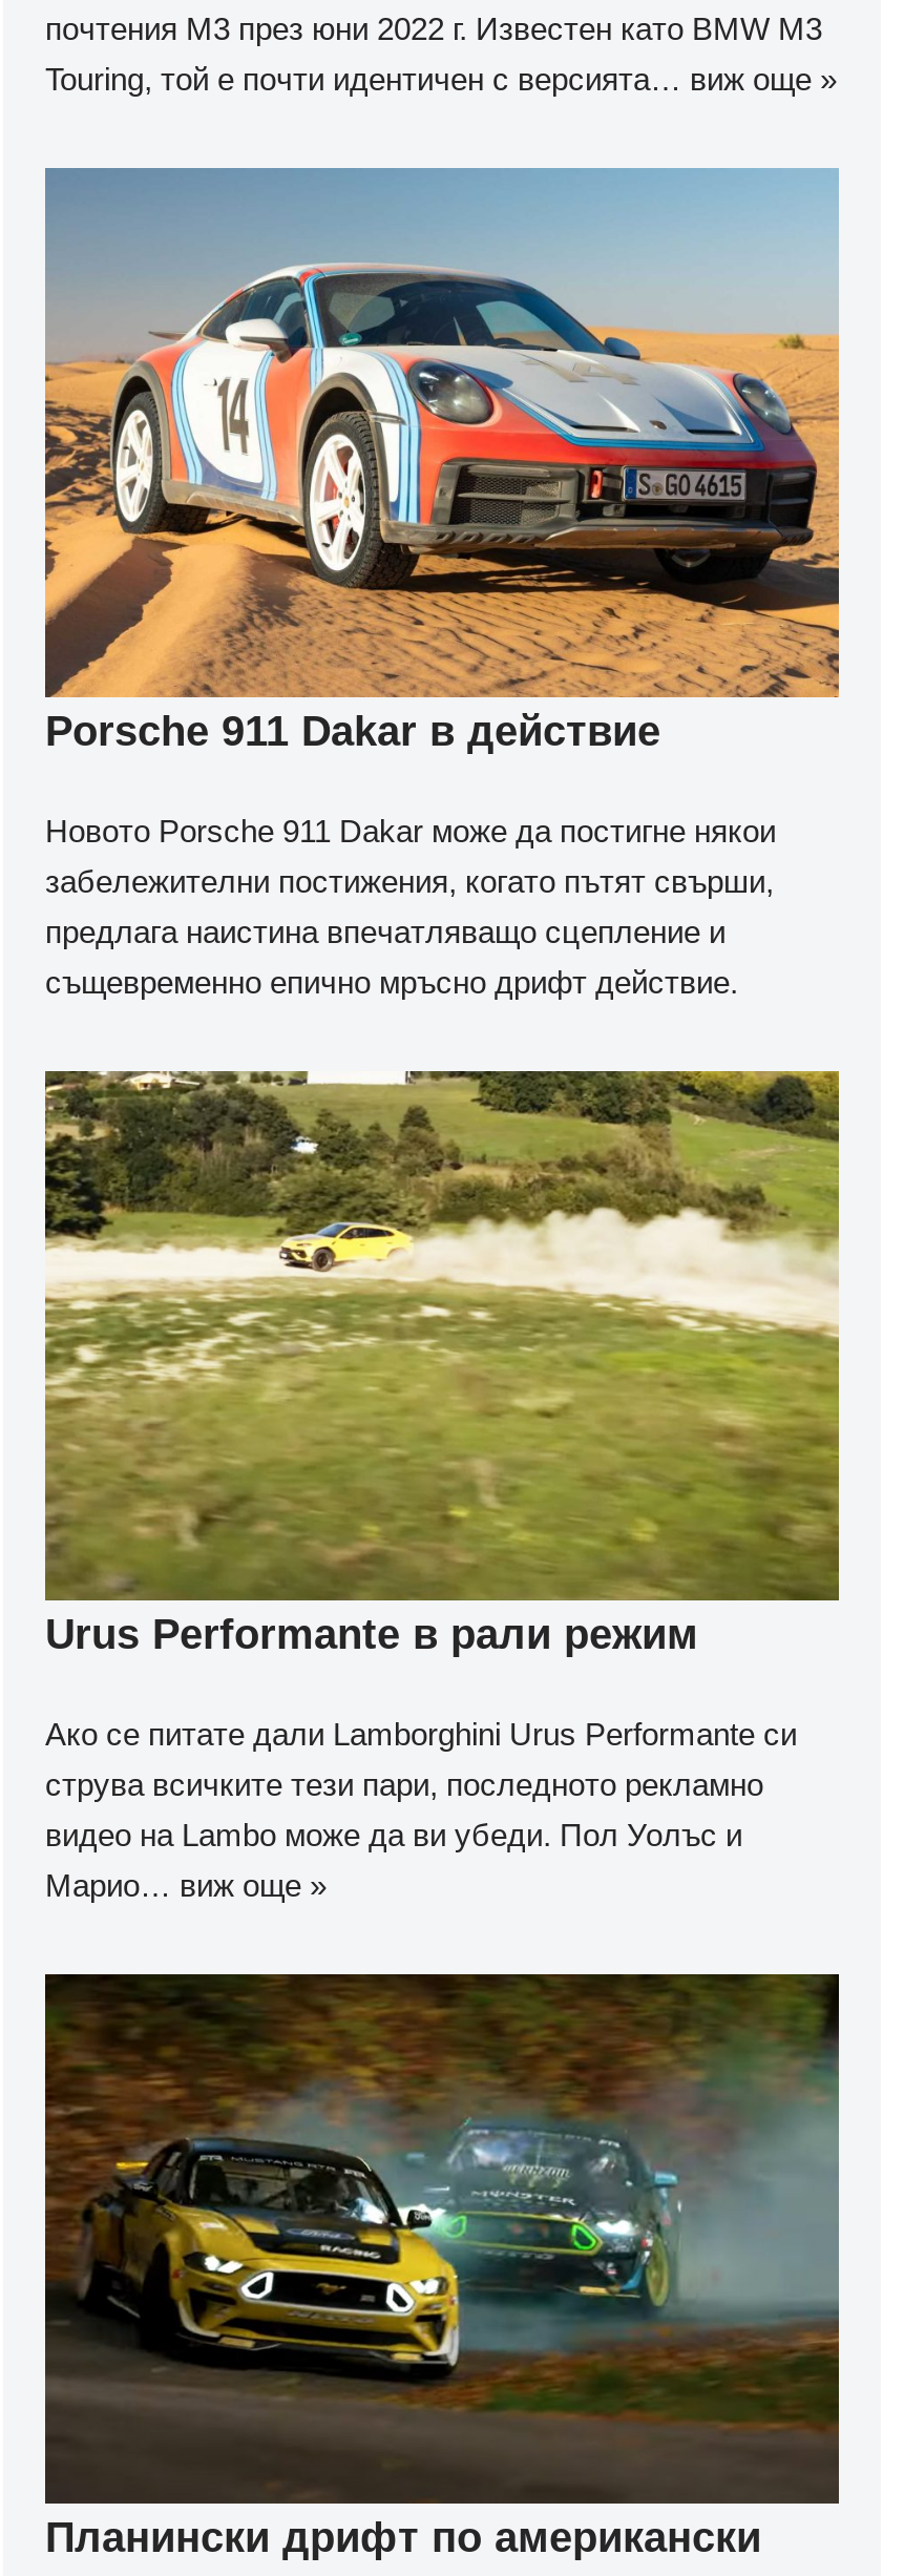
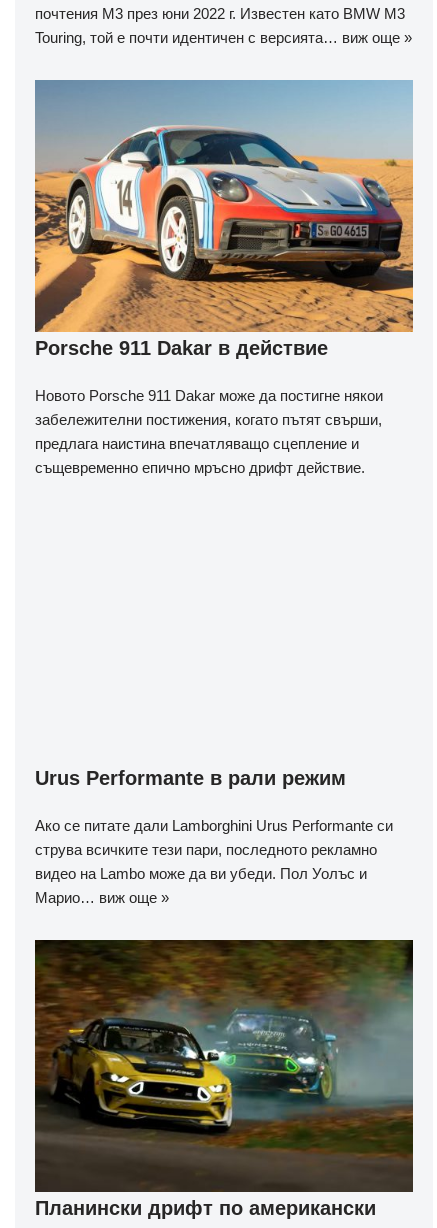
- [image]
